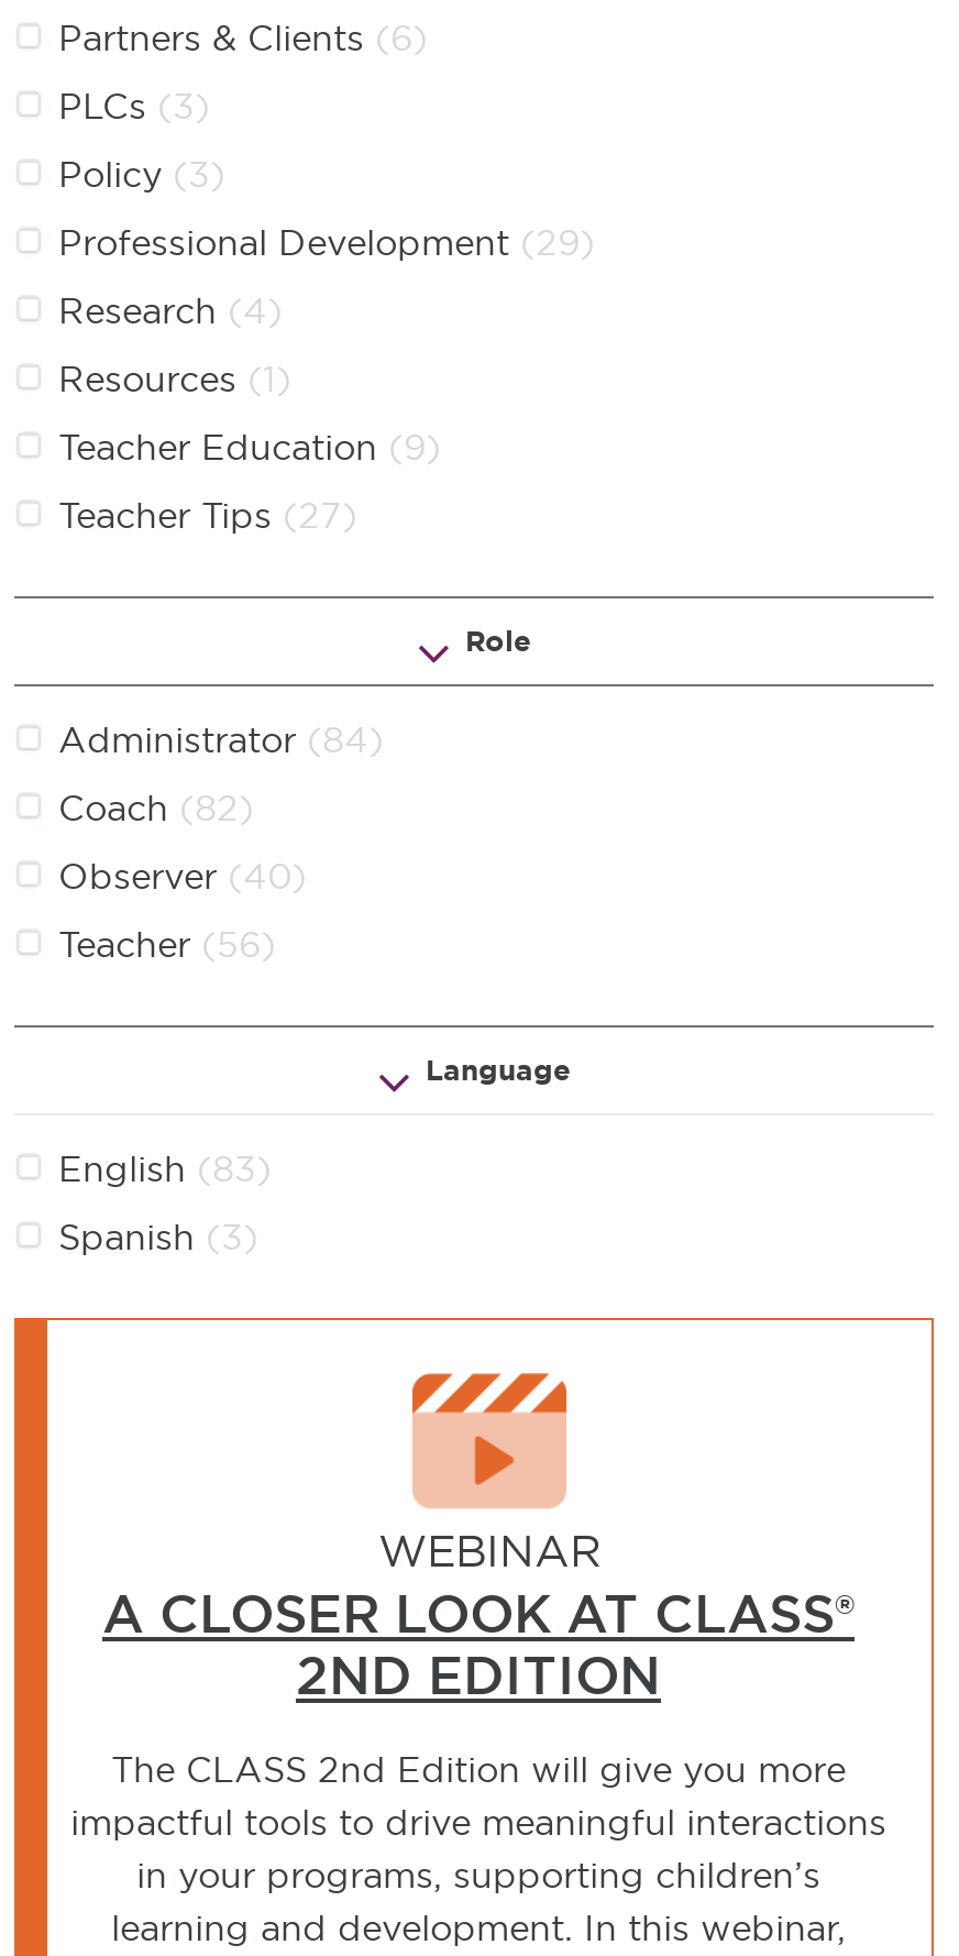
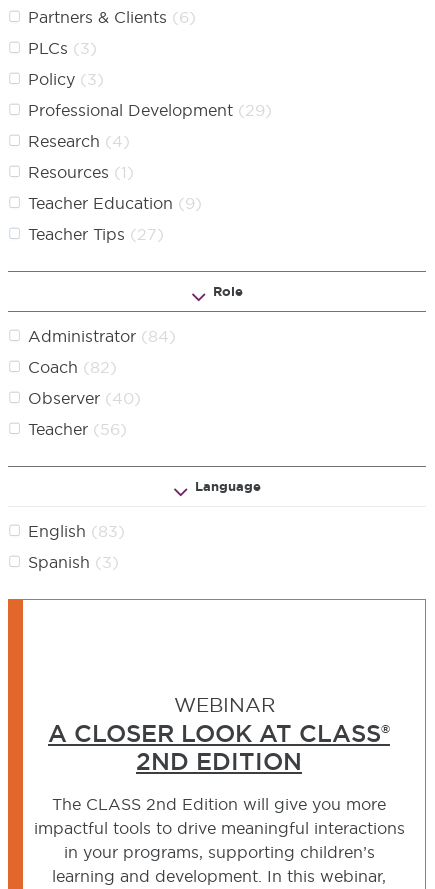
- [image]
